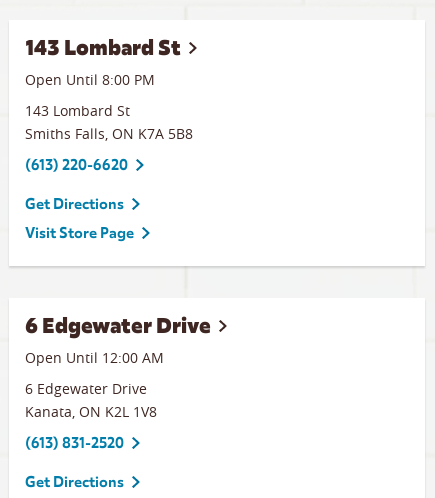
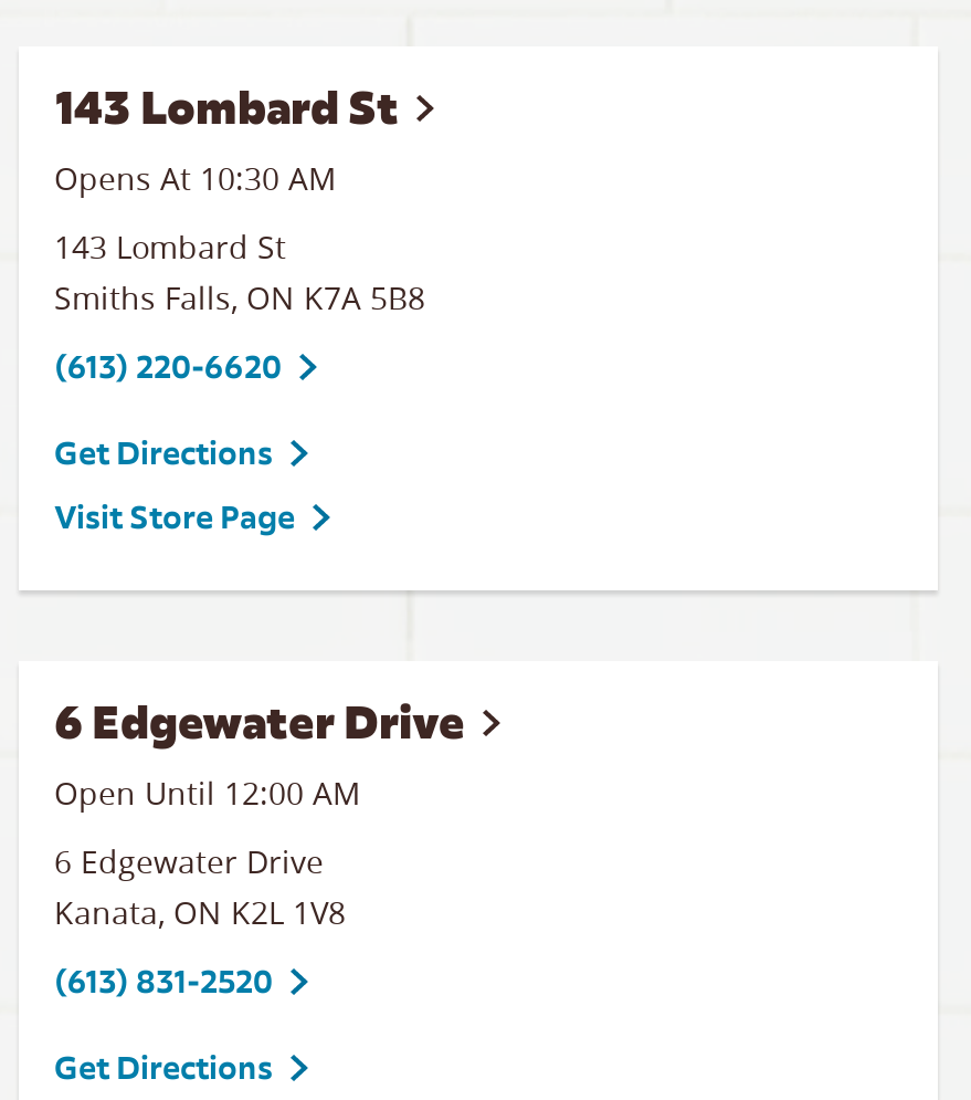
- Open Until 8:00 PM
+ Opens At 10:30 AM
